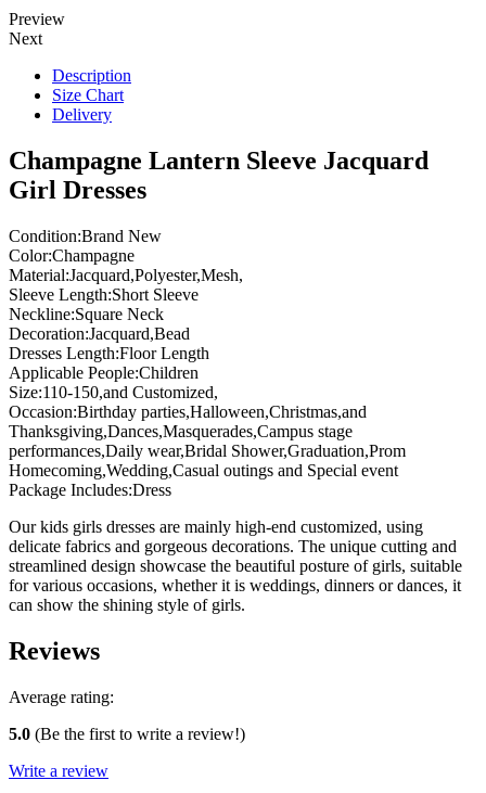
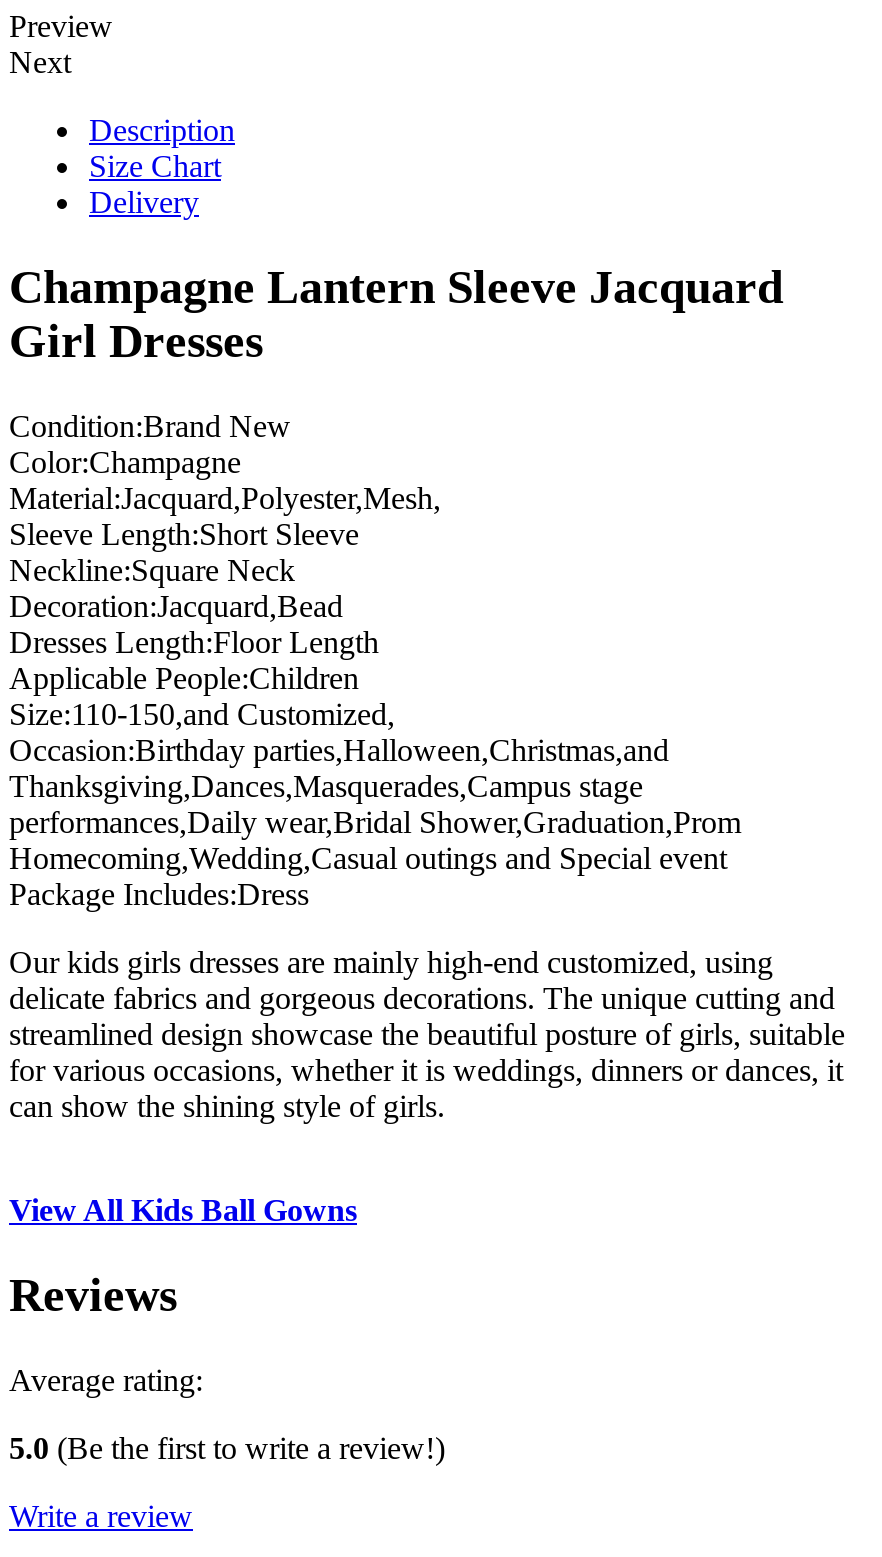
+ View All Kids Ball Gowns
